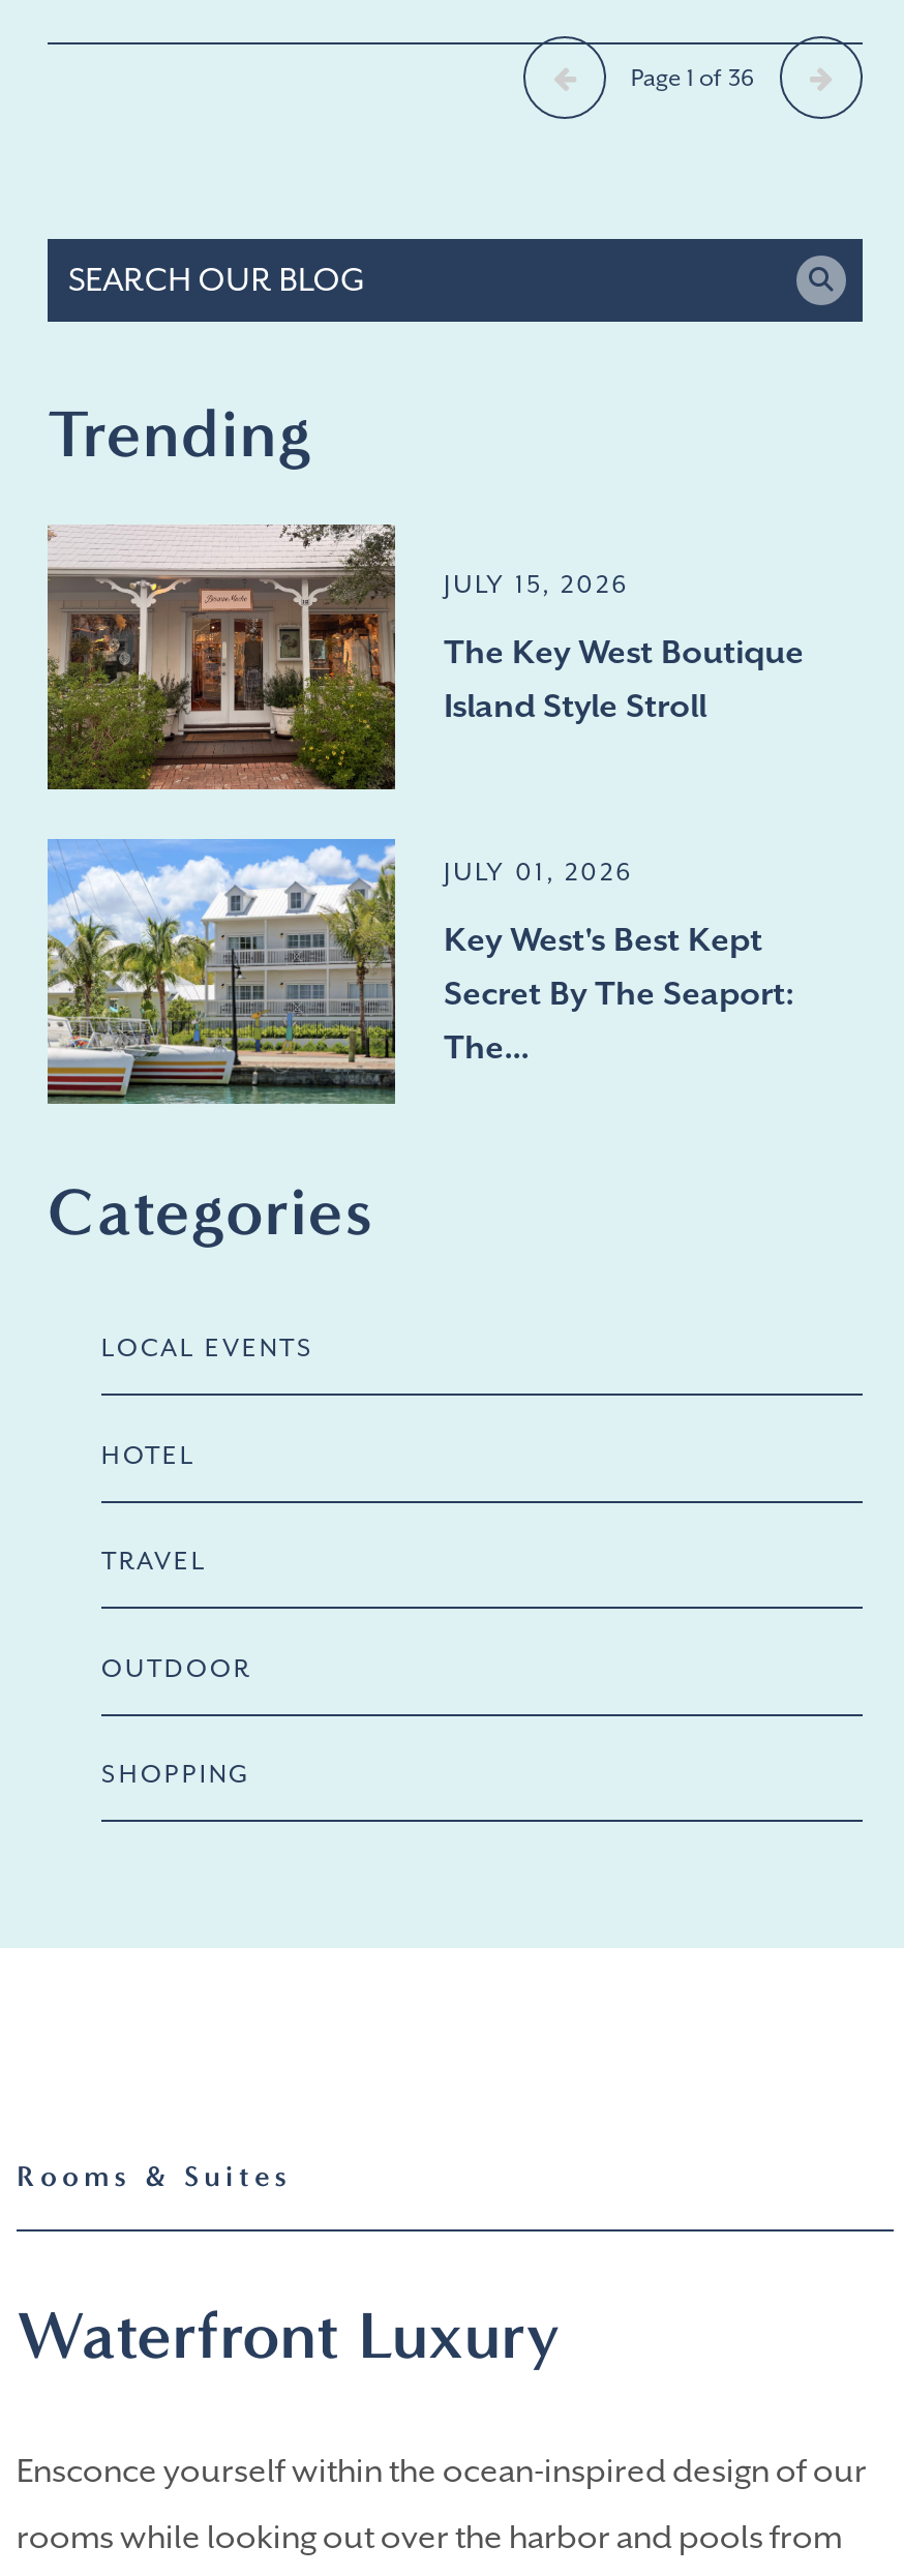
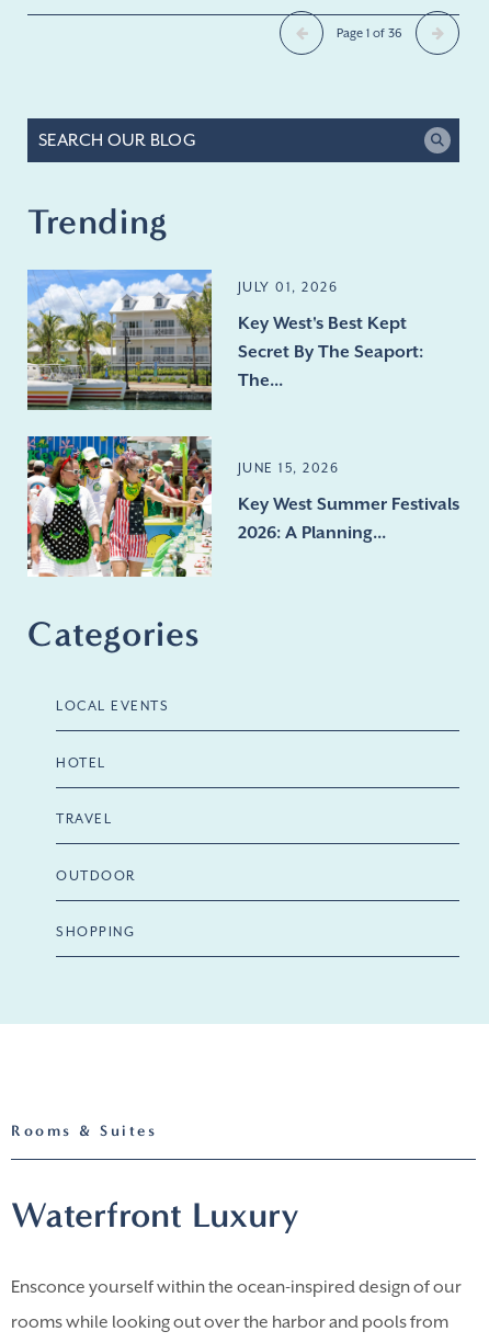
- [image]
- JULY 15, 2026
- The Key West Boutique
- Island Style Stroll

moved up: [image] | JULY 01, 2026 | Key West's Best Kept | Secret By The Seaport: | The...

+ [image]
+ JUNE 15, 2026
+ Key West Summer Festivals
+ 2026: A Planning...
